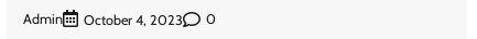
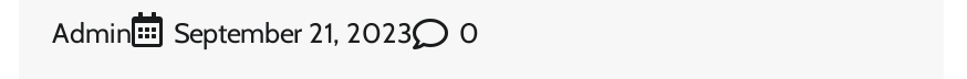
- October 4, 2023
+ September 21, 2023
